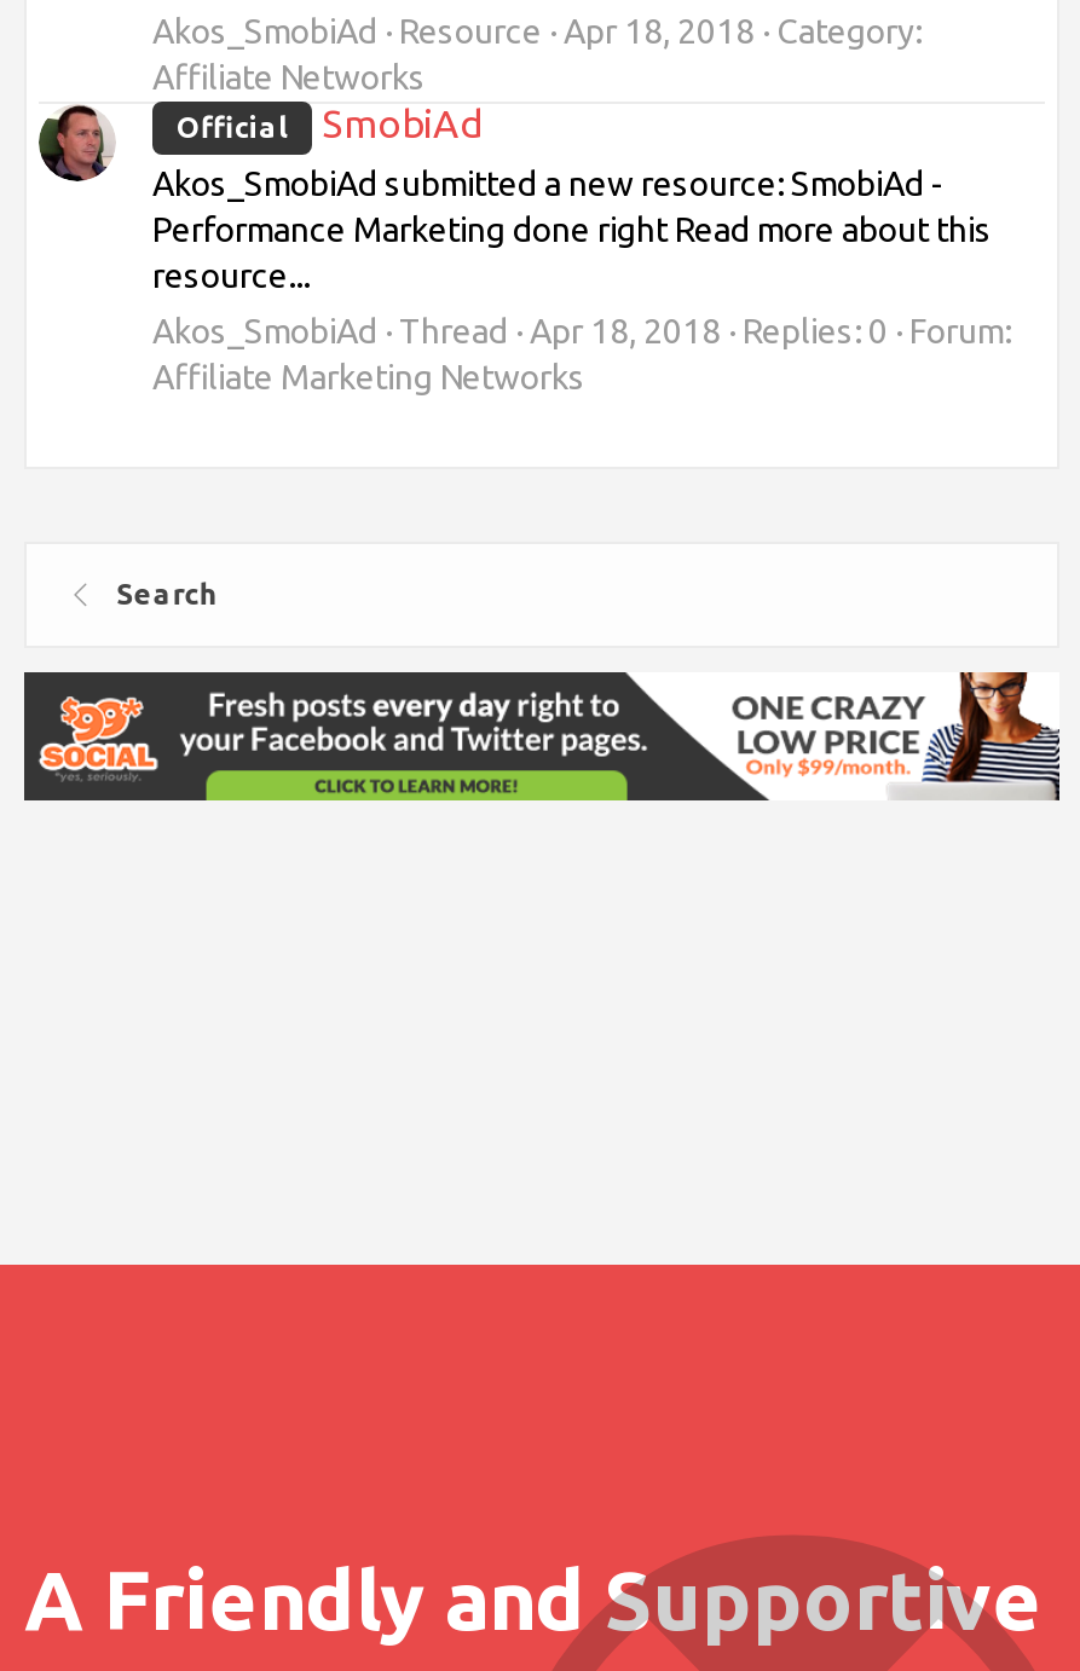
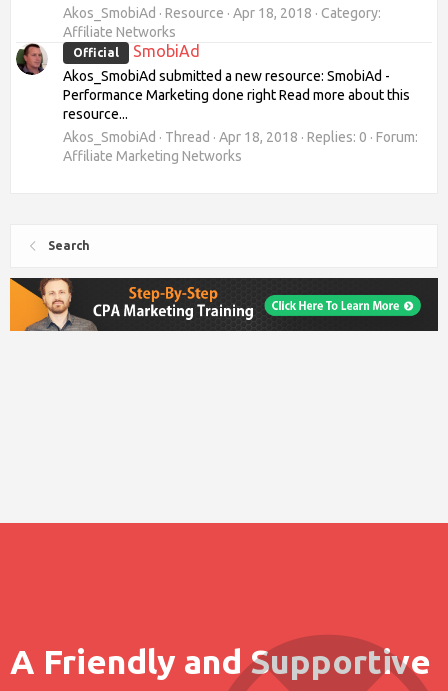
- [image]
+ [image]
